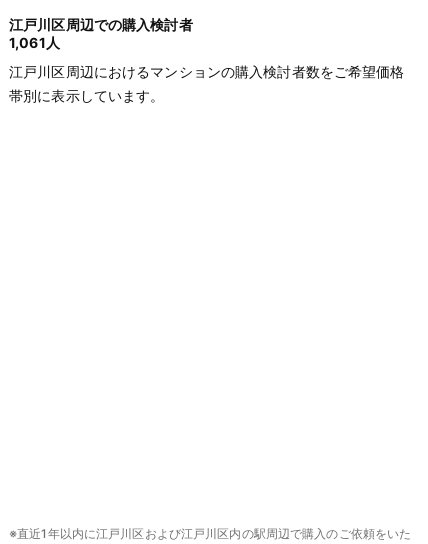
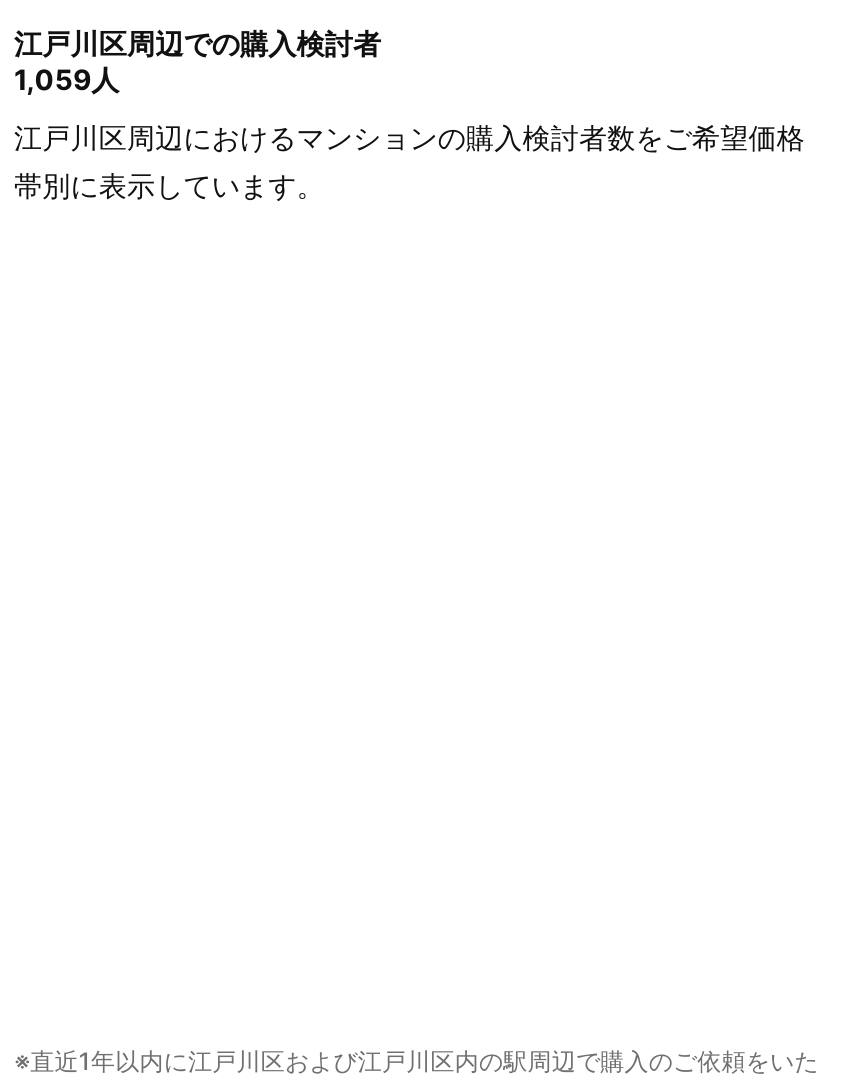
- 1,061人
+ 1,059人
